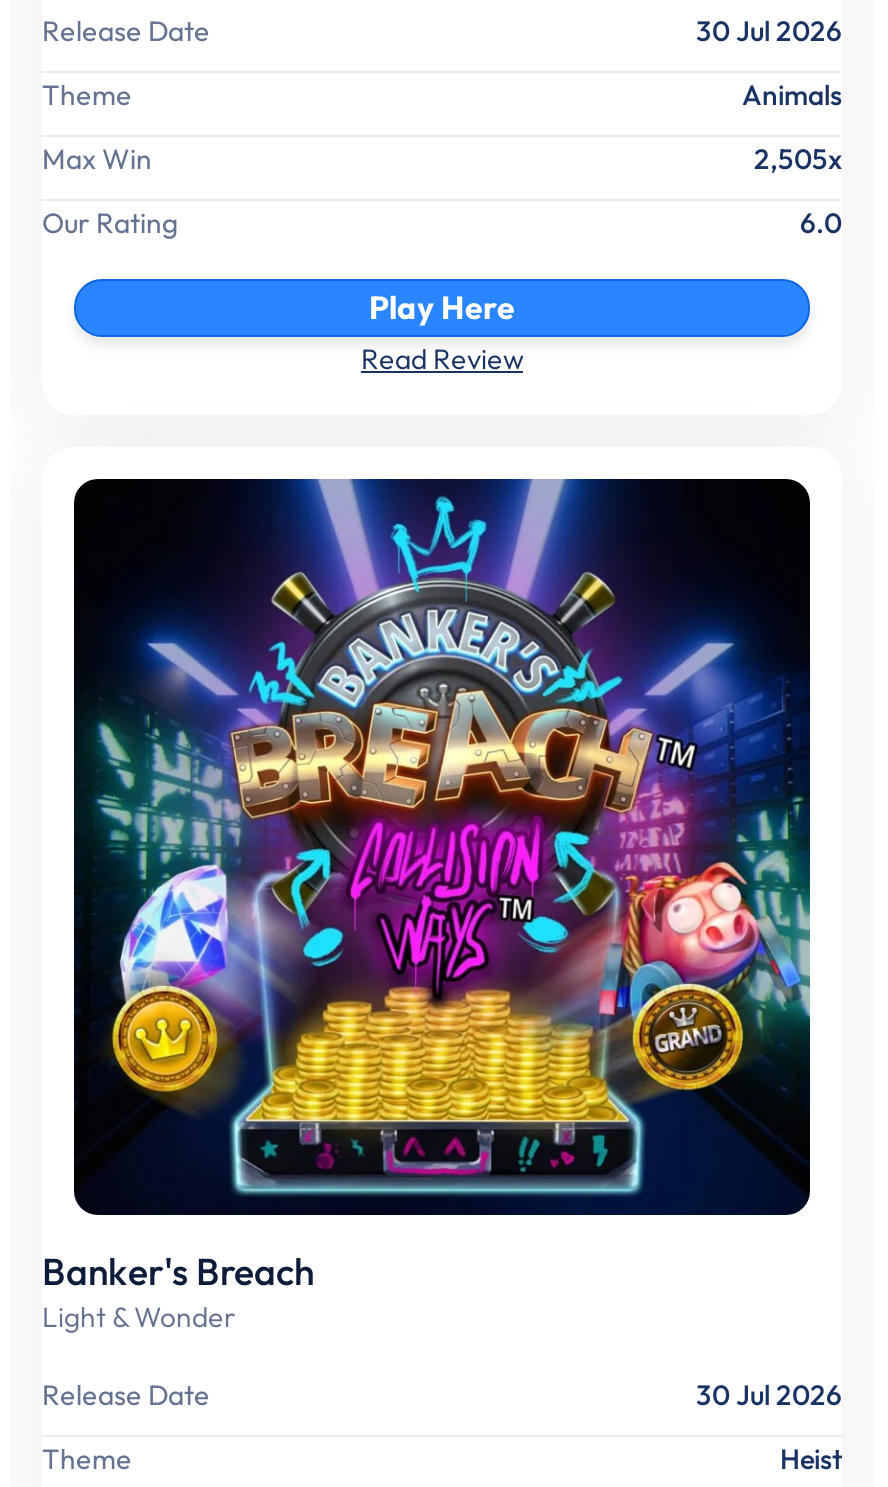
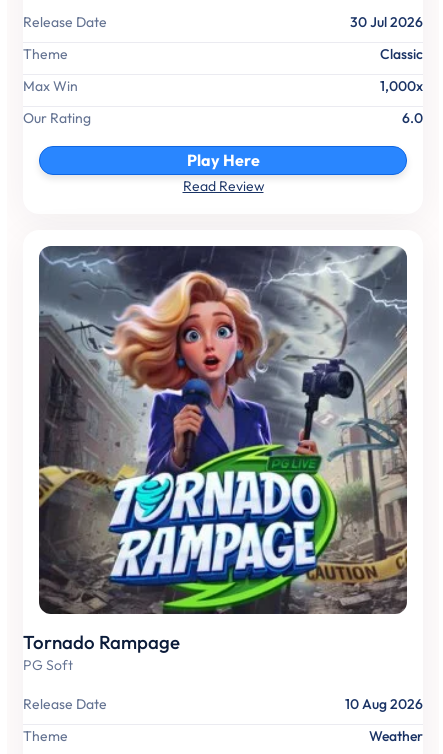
- Animals
+ Classic

- 2,505x
+ 1,000x

- [image]
- Banker's Breach
- Light & Wonder
+ [image]
+ Tornado Rampage
+ PG Soft

- 30 Jul 2026
+ 10 Aug 2026

- Heist
+ Weather
